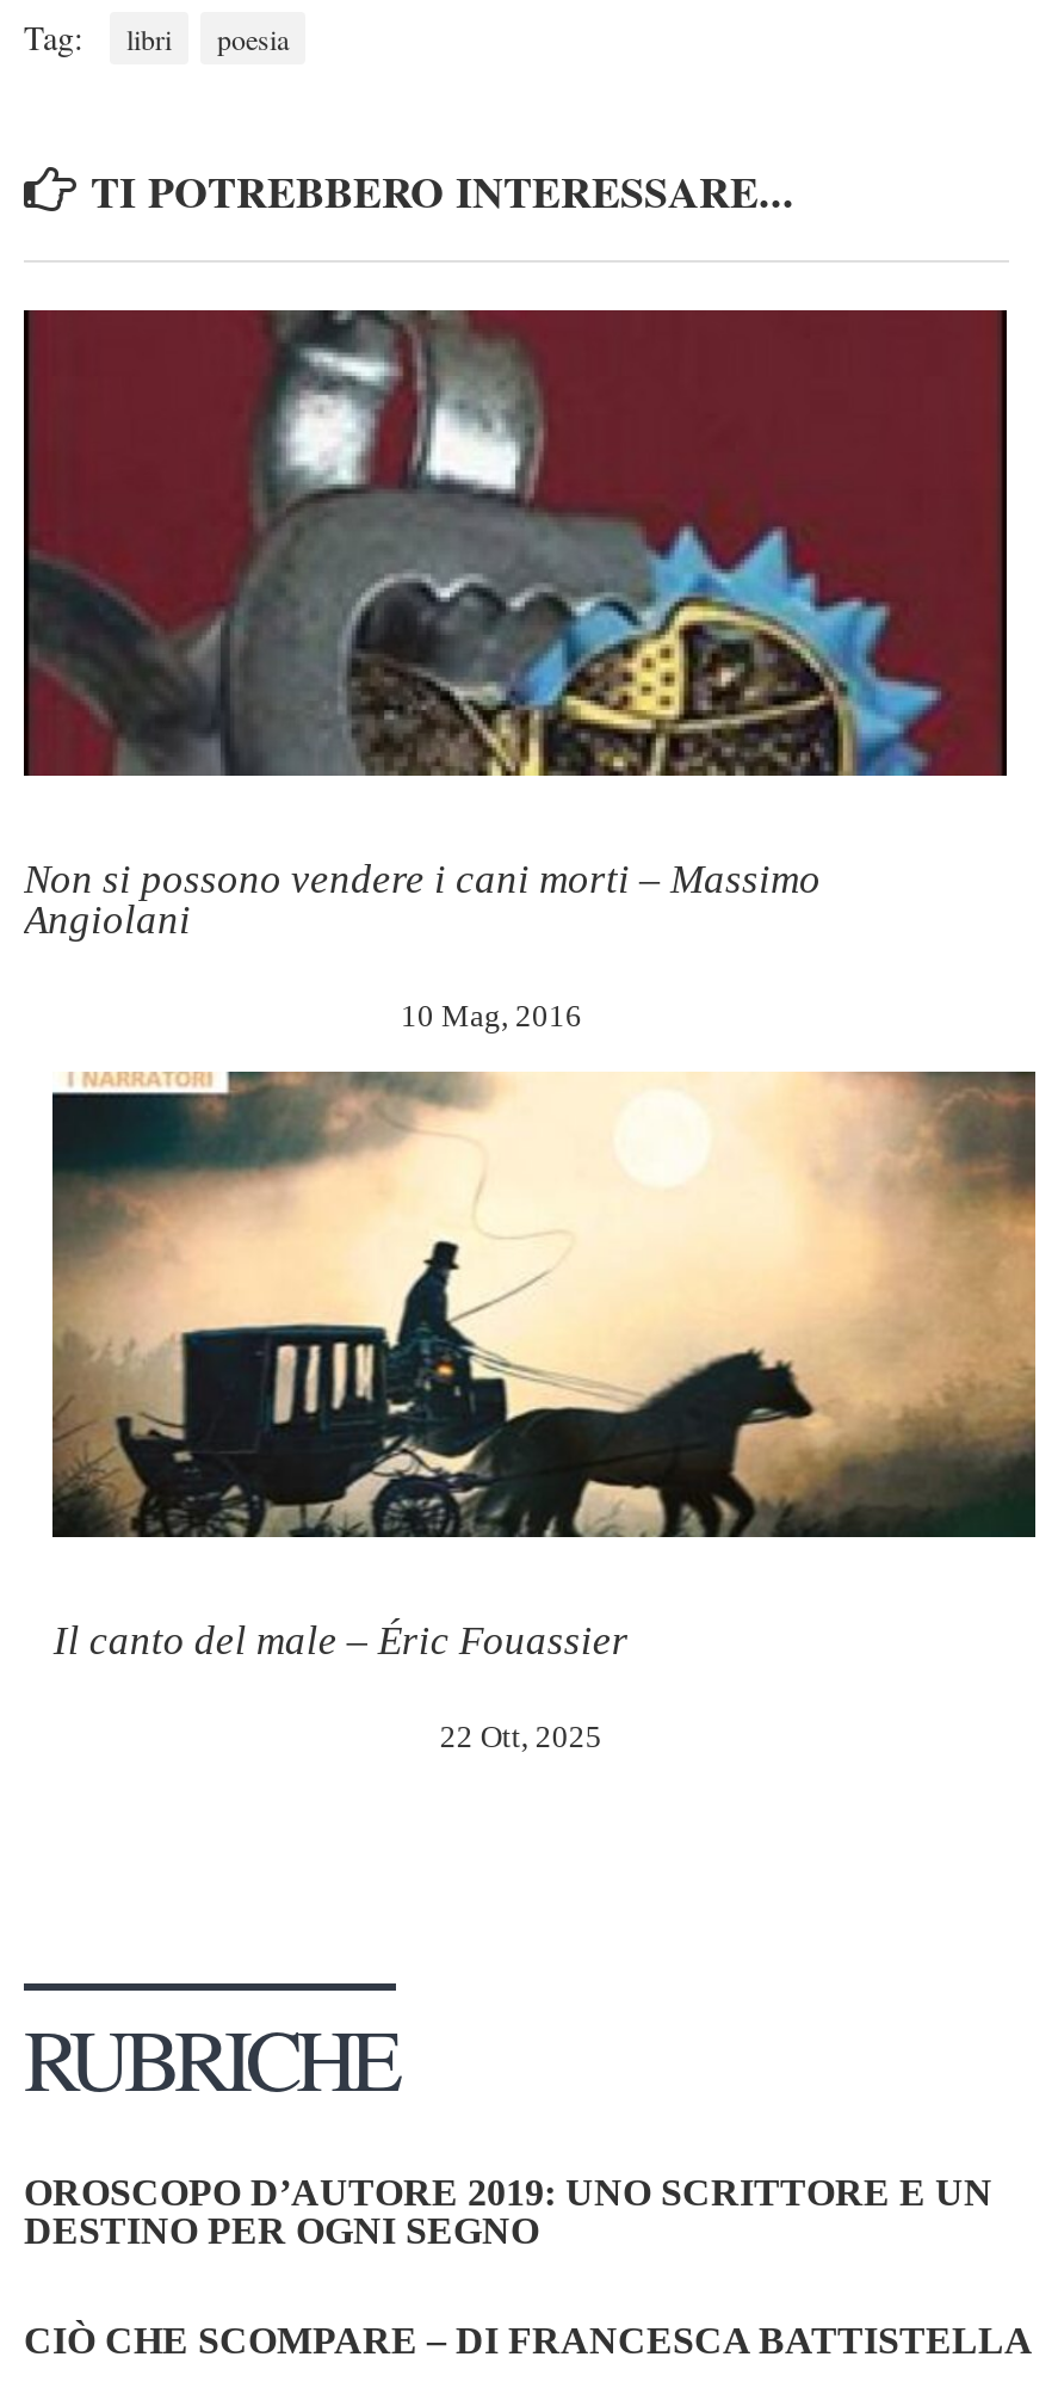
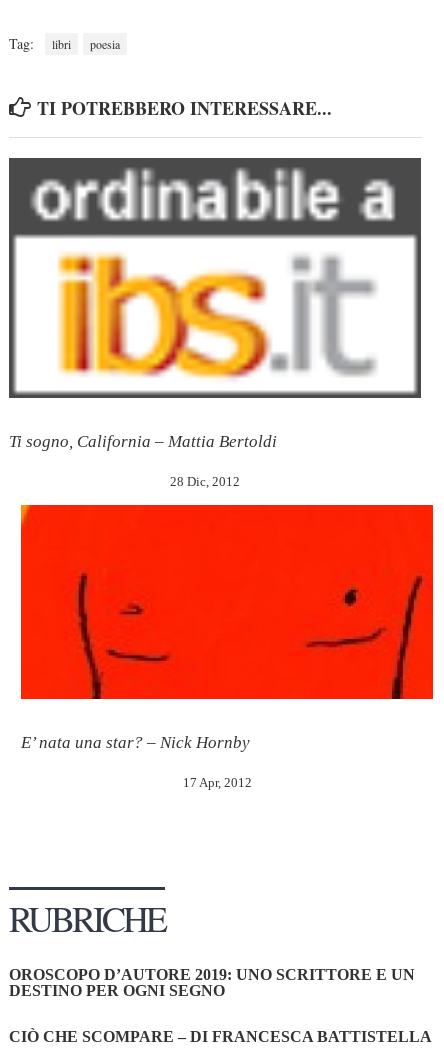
- [image]
- Non si possono vendere i cani morti – Massimo
- Angiolani
+ [image]
+ Ti sogno, California – Mattia Bertoldi

- 10 Mag, 2016
+ 28 Dic, 2012

- [image]
- Il canto del male – Éric Fouassier
+ [image]
+ E’ nata una star? – Nick Hornby

- 22 Ott, 2025
+ 17 Apr, 2012
